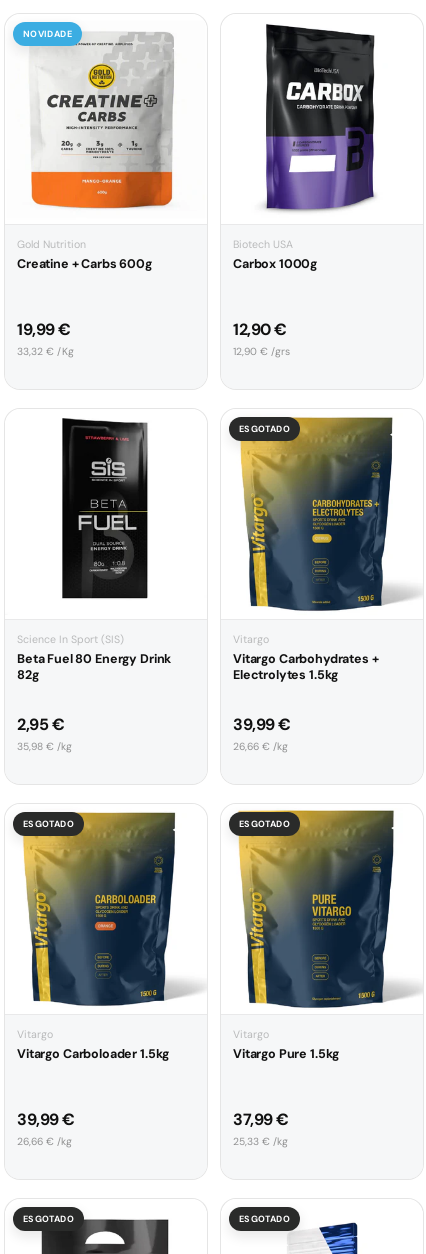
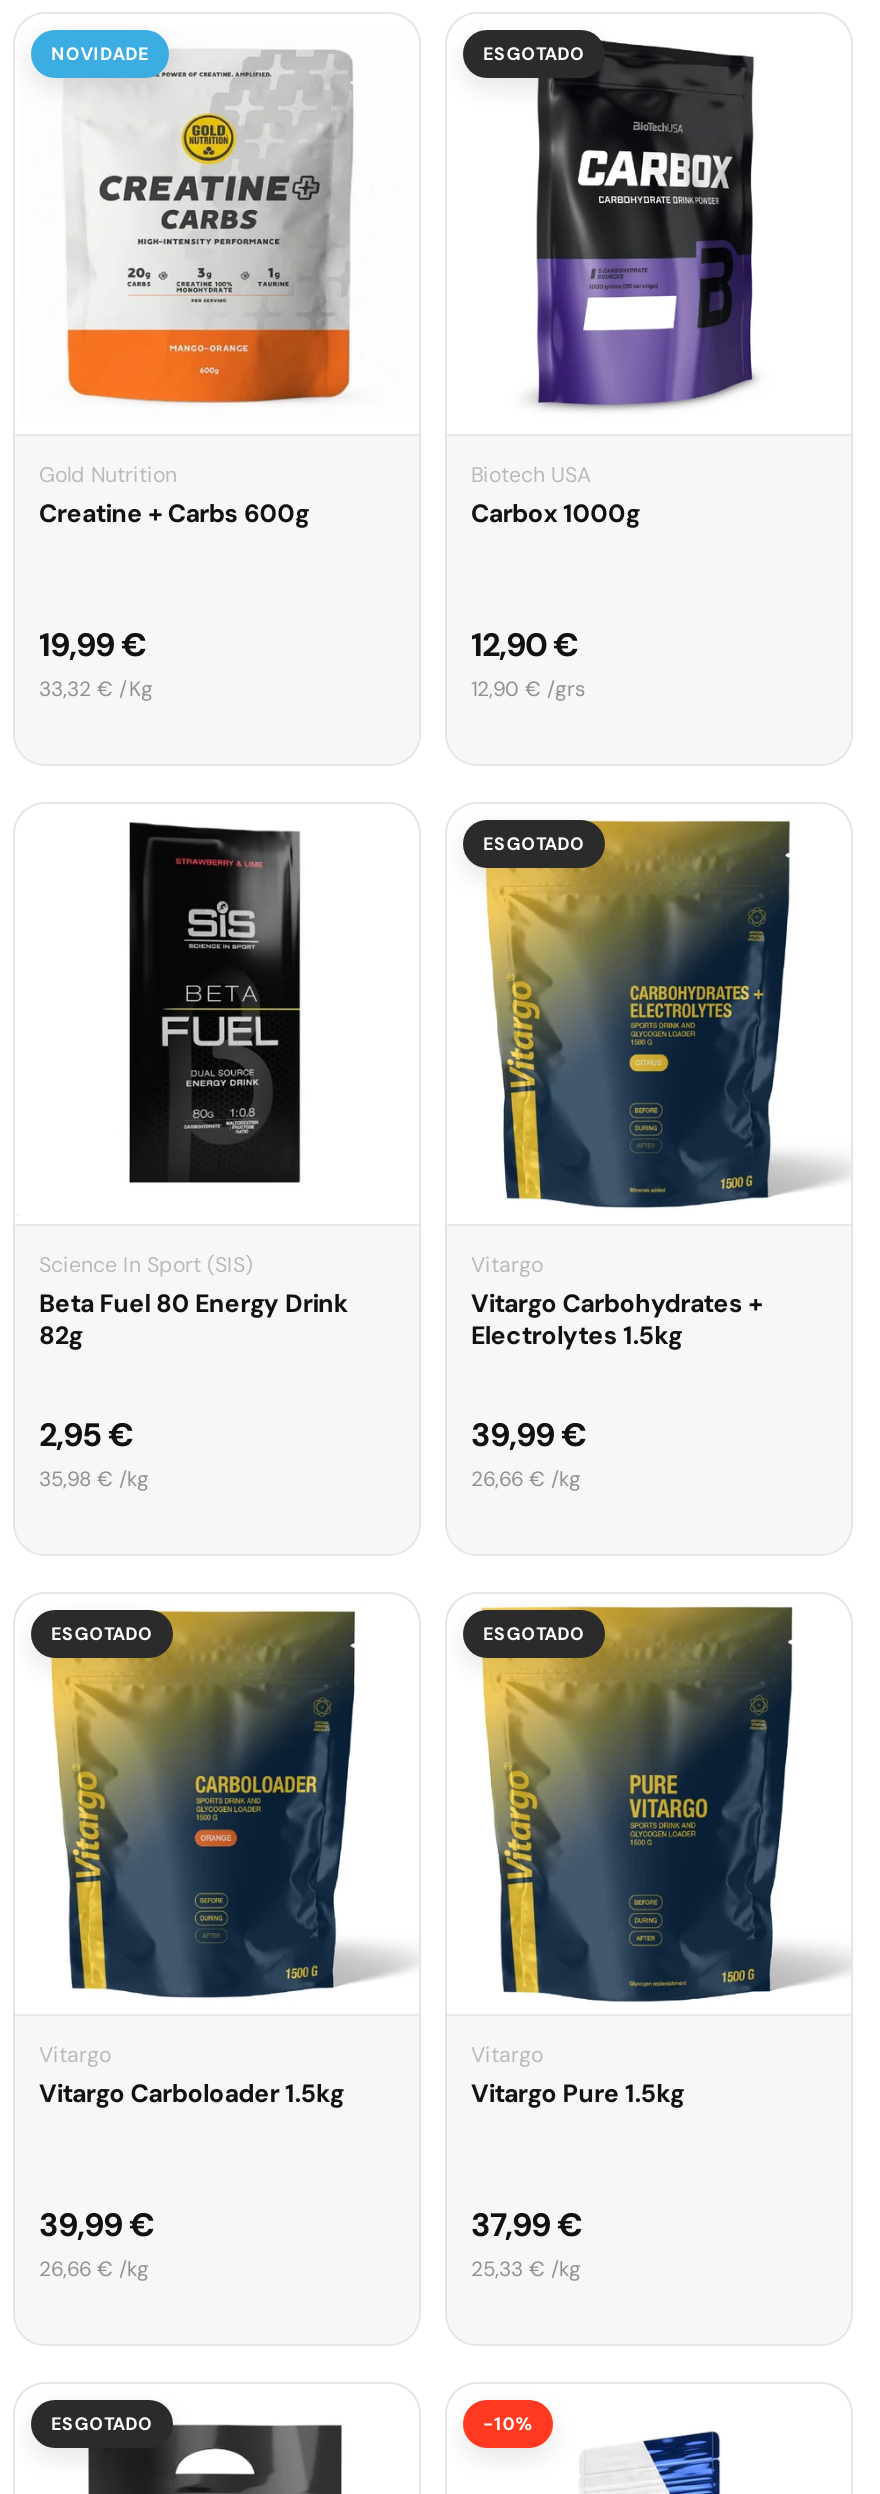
+ ESGOTADO

- ESGOTADO
+ -10%
